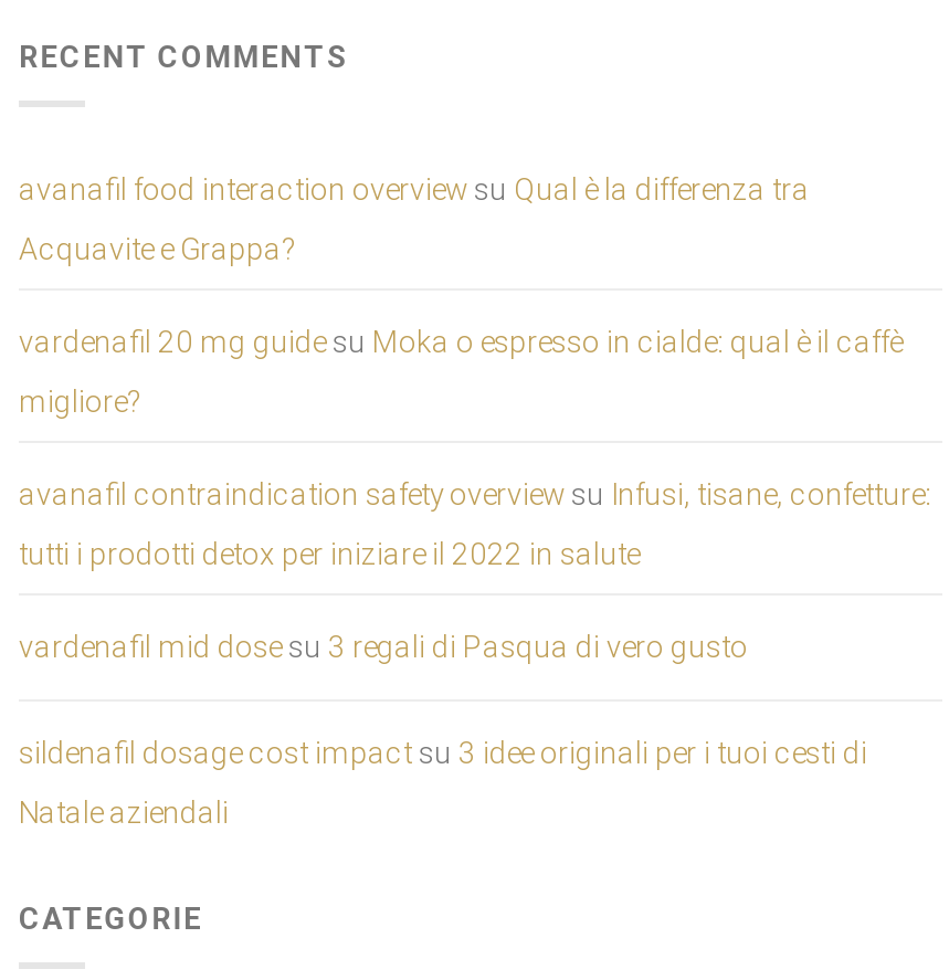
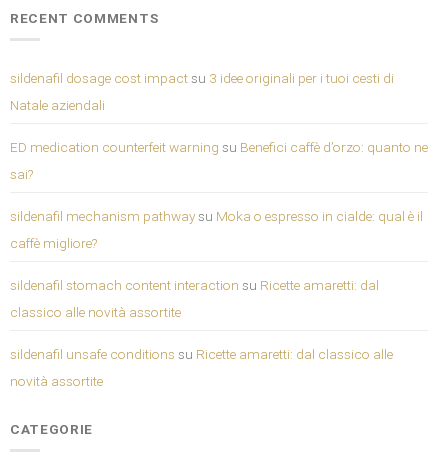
- avanafil food interaction overview su Qual è la differenza tra
- Acquavite e Grappa?
- vardenafil 20 mg guide su Moka o espresso in cialde: qual è il caffè
- migliore?
- avanafil contraindication safety overview su Infusi, tisane, confetture:
- tutti i prodotti detox per iniziare il 2022 in salute
- vardenafil mid dose su 3 regali di Pasqua di vero gusto

moved up: sildenafil dosage cost impact su 3 idee originali per i tuoi cesti di | Natale aziendali

+ ED medication counterfeit warning su Benefici caffè d’orzo: quanto ne
+ sai?
+ sildenafil mechanism pathway su Moka o espresso in cialde: qual è il
+ caffè migliore?
+ sildenafil stomach content interaction su Ricette amaretti: dal
+ classico alle novità assortite
+ sildenafil unsafe conditions su Ricette amaretti: dal classico alle
+ novità assortite
